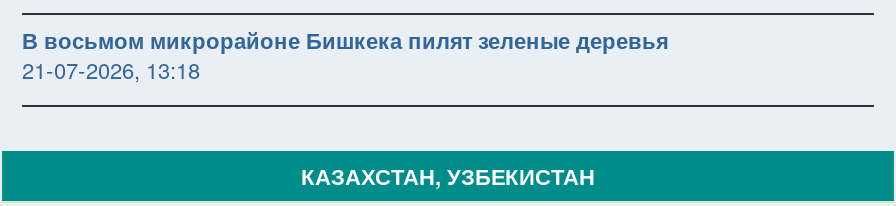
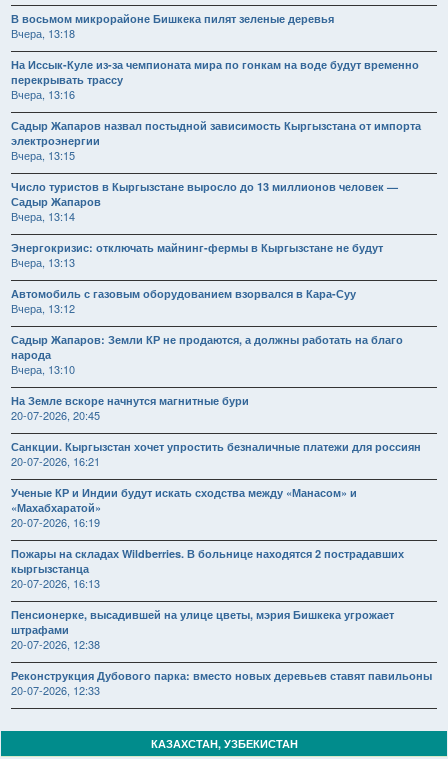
- 21-07-2026, 13:18
+ Вчера, 13:18
+ На Иссык-Куле из-за чемпионата мира по гонкам на воде будут временно
+ перекрывать трассу
+ Вчера, 13:16
+ Садыр Жапаров назвал постыдной зависимость Кыргызстана от импорта
+ электроэнергии
+ Вчера, 13:15
+ Число туристов в Кыргызстане выросло до 13 миллионов человек —
+ Садыр Жапаров
+ Вчера, 13:14
+ Энергокризис: отключать майнинг-фермы в Кыргызстане не будут
+ Вчера, 13:13
+ Автомобиль с газовым оборудованием взорвался в Кара-Суу
+ Вчера, 13:12
+ Садыр Жапаров: Земли КР не продаются, а должны работать на благо
+ народа
+ Вчера, 13:10
+ На Земле вскоре начнутся магнитные бури
+ 20-07-2026, 20:45
+ Санкции. Кыргызстан хочет упростить безналичные платежи для россиян
+ 20-07-2026, 16:21
+ Ученые КР и Индии будут искать сходства между «Манасом» и
+ «Махабхаратой»
+ 20-07-2026, 16:19
+ Пожары на складах Wildberries. В больнице находятся 2 пострадавших
+ кыргызстанца
+ 20-07-2026, 16:13
+ Пенсионерке, высадившей на улице цветы, мэрия Бишкека угрожает
+ штрафами
+ 20-07-2026, 12:38
+ Реконструкция Дубового парка: вместо новых деревьев ставят павильоны
+ 20-07-2026, 12:33
